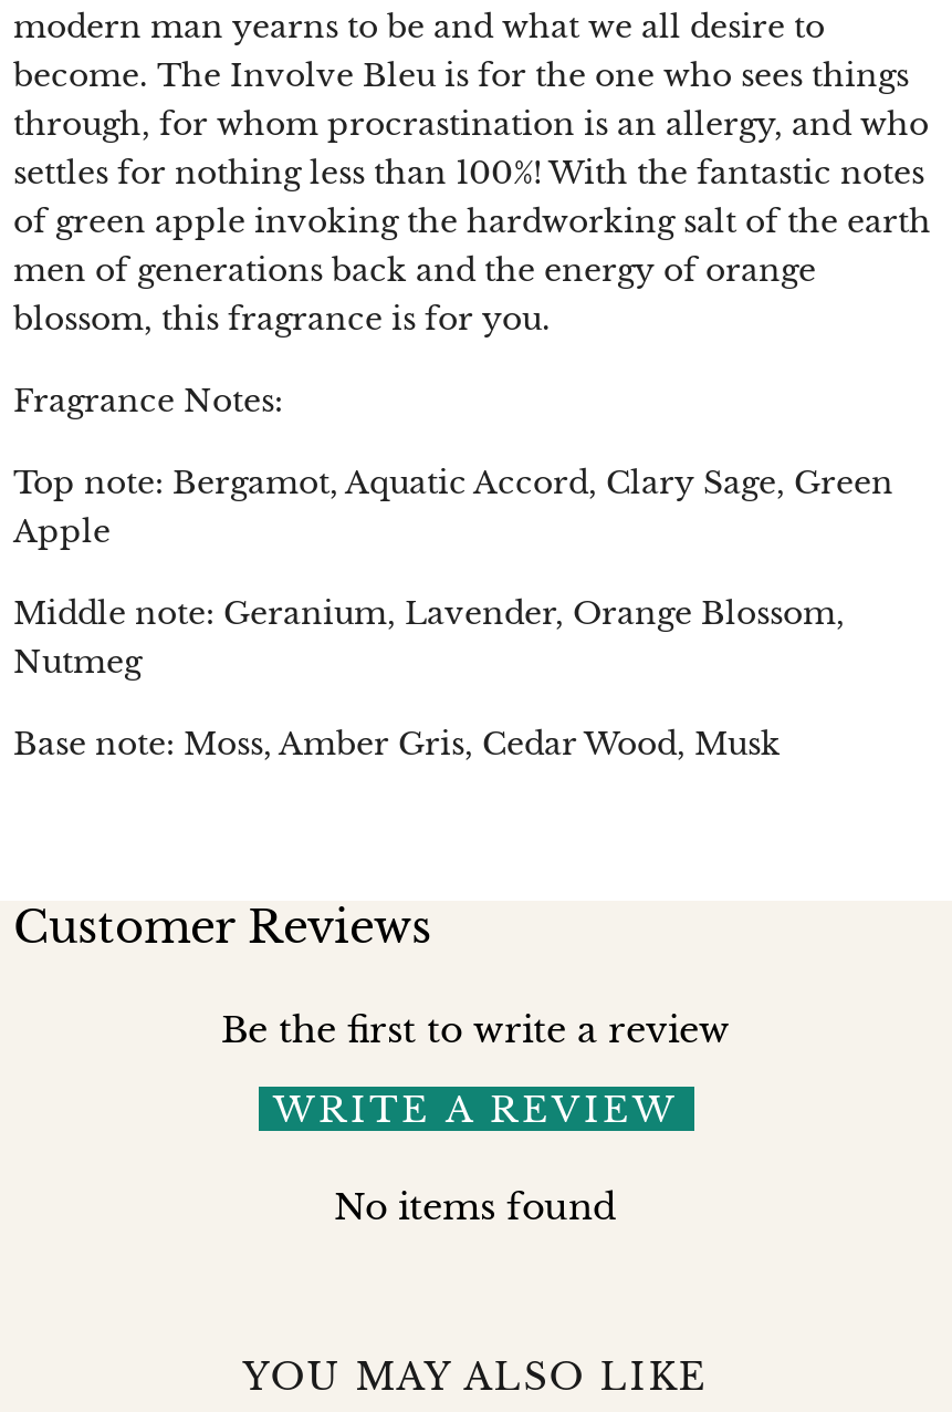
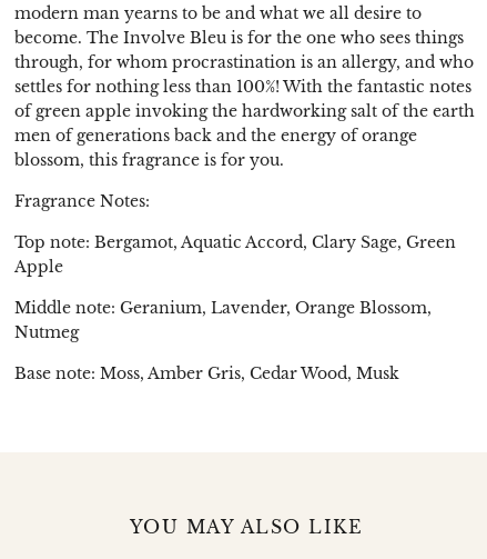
- Customer Reviews
- Be the first to write a review
- WRITE A REVIEW
- No items found
